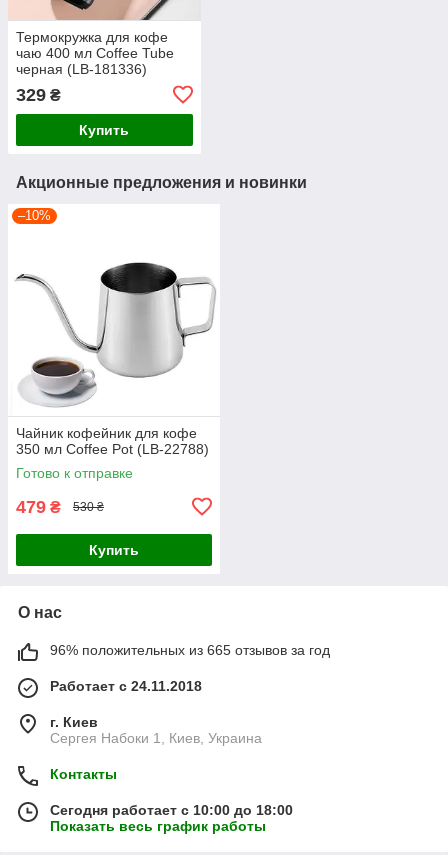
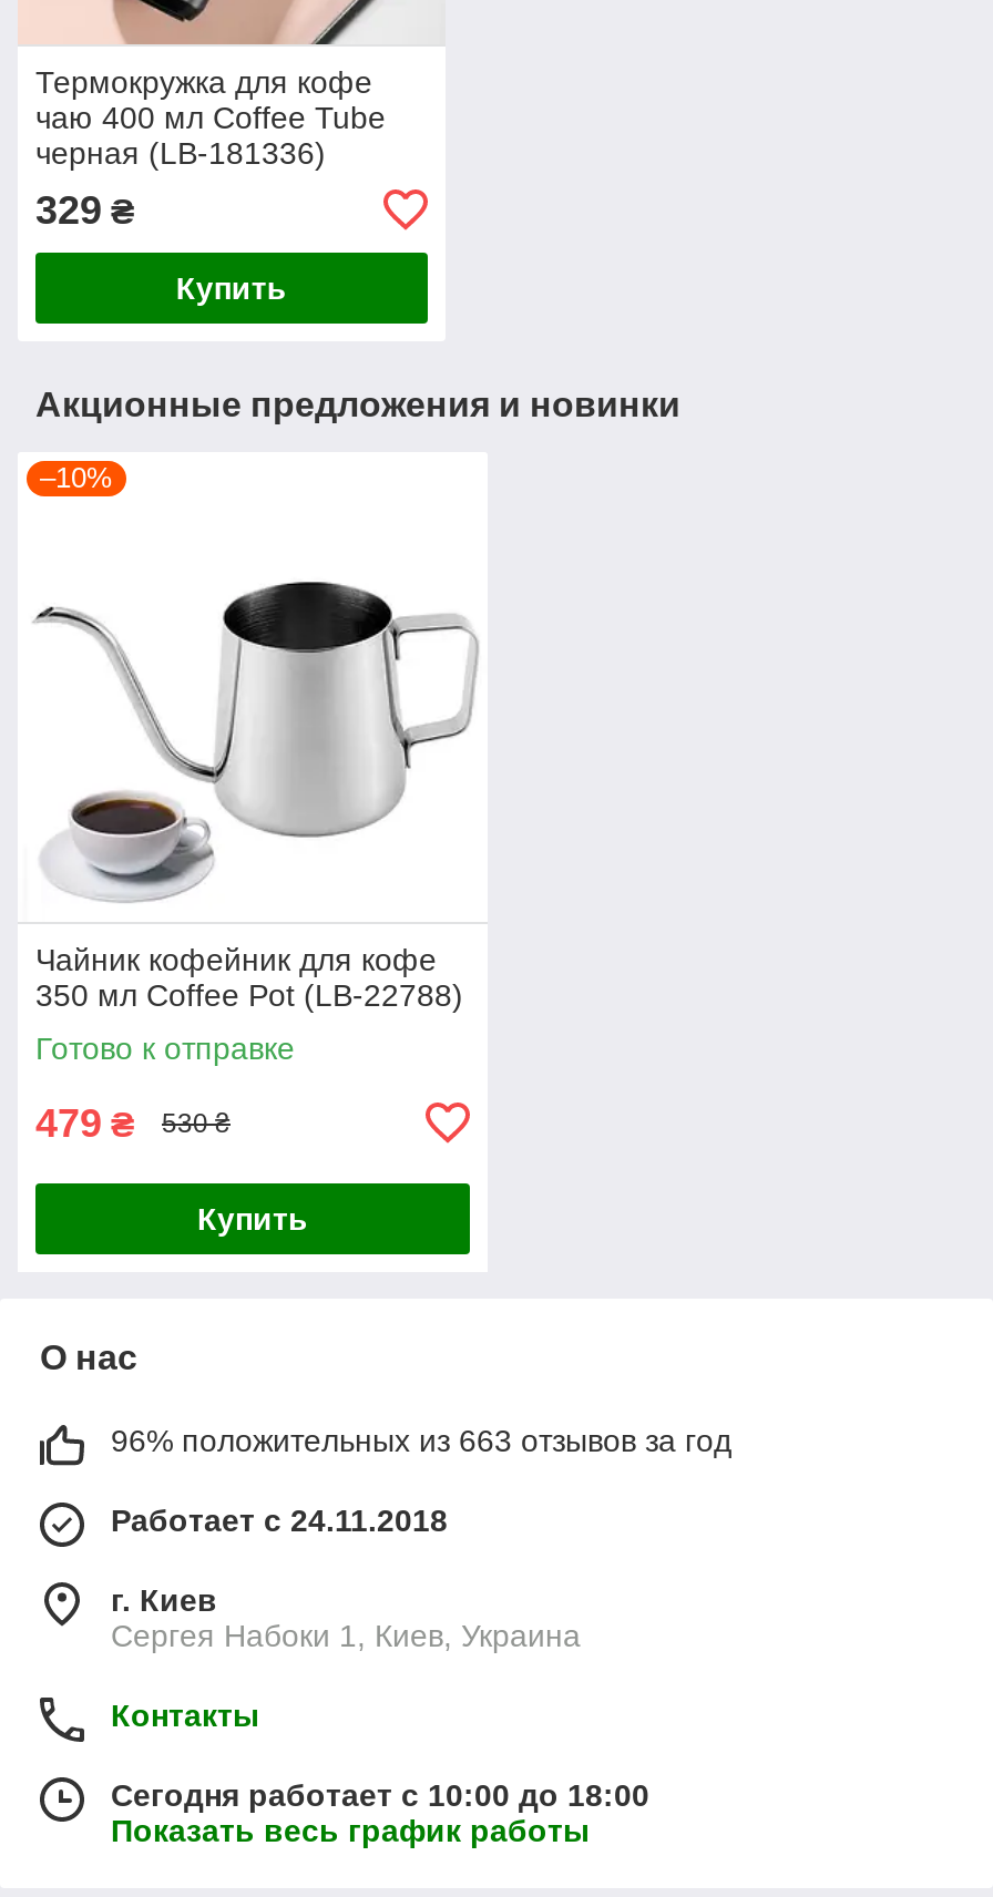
- 96% положительных из 665 отзывов за год
+ 96% положительных из 663 отзывов за год
